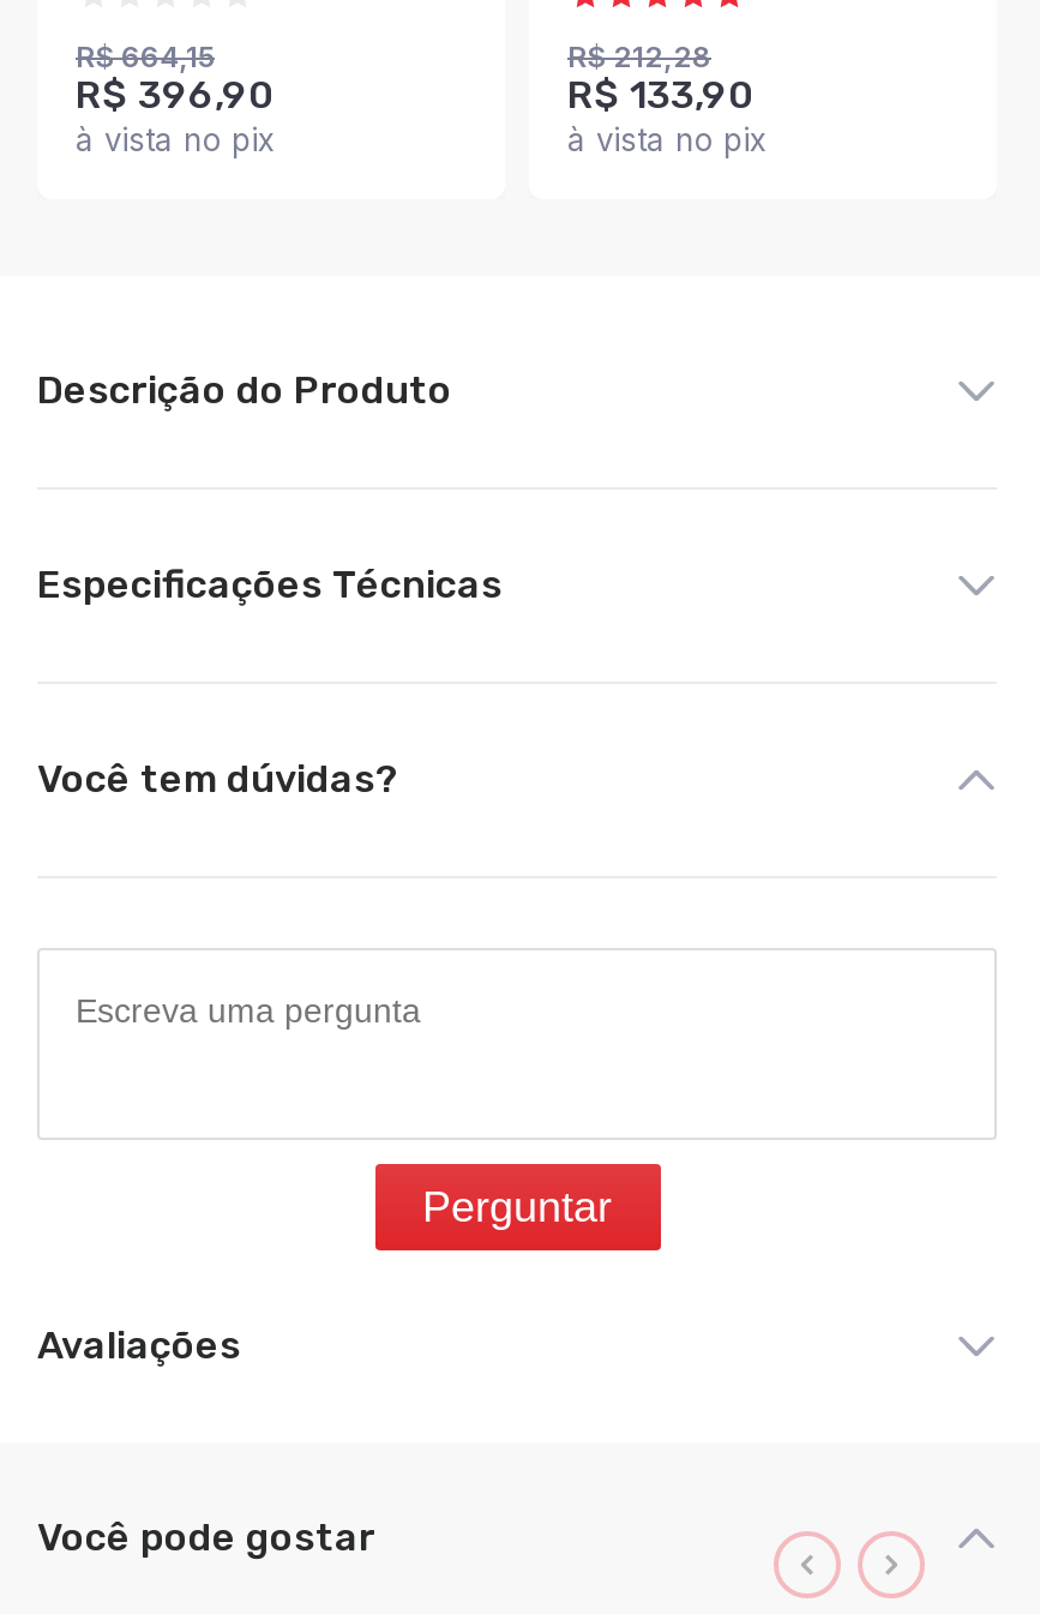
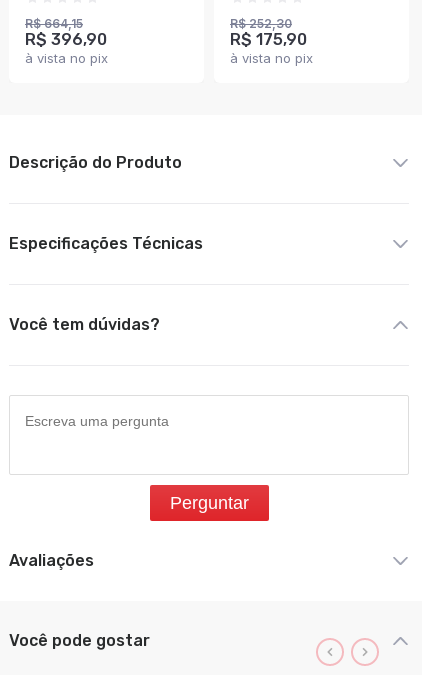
- R$ 212,28
- R$ 133,90
+ R$ 252,30
+ R$ 175,90
